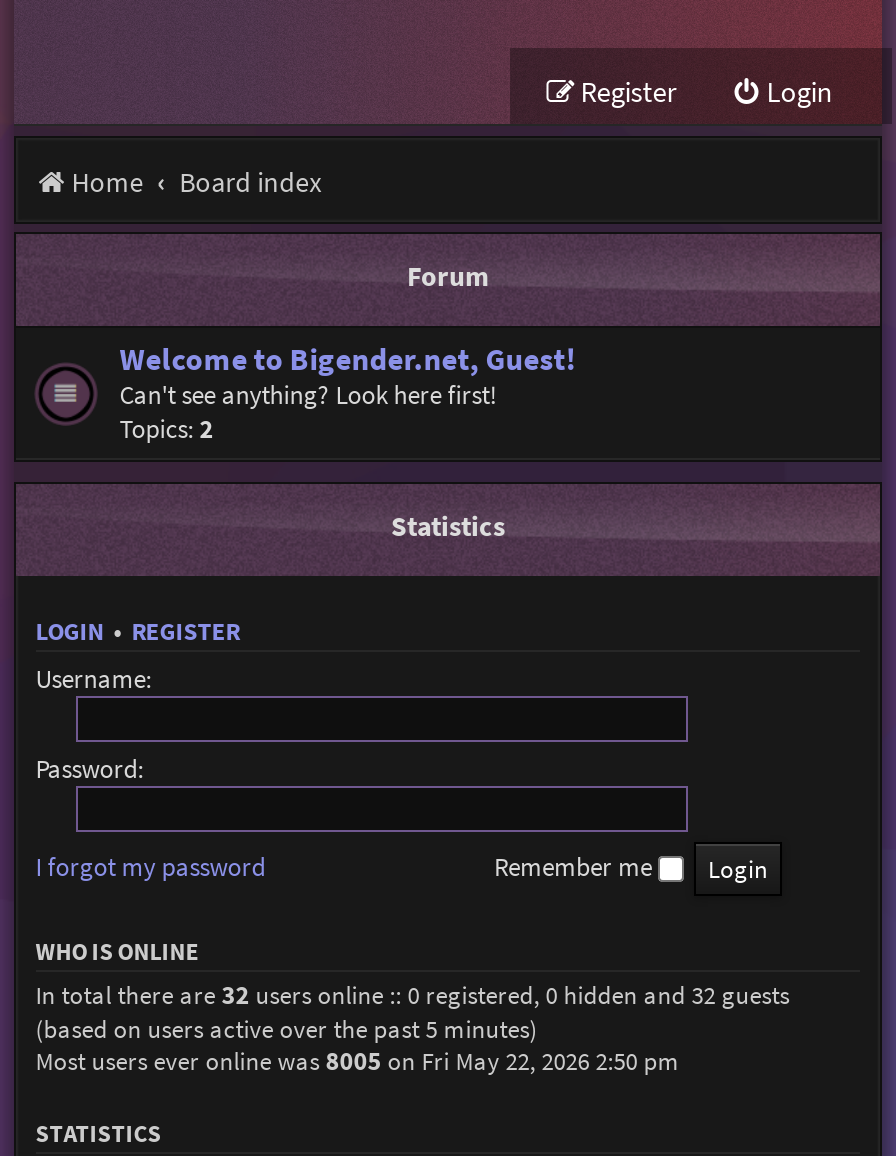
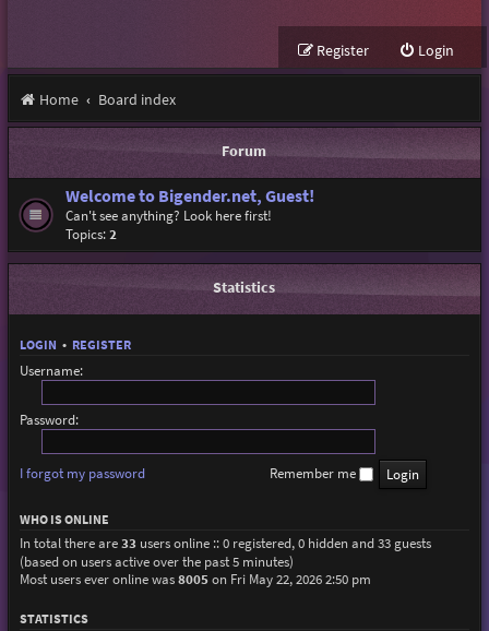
- In total there are 32 users online :: 0 registered, 0 hidden and 32 guests
+ In total there are 33 users online :: 0 registered, 0 hidden and 33 guests
